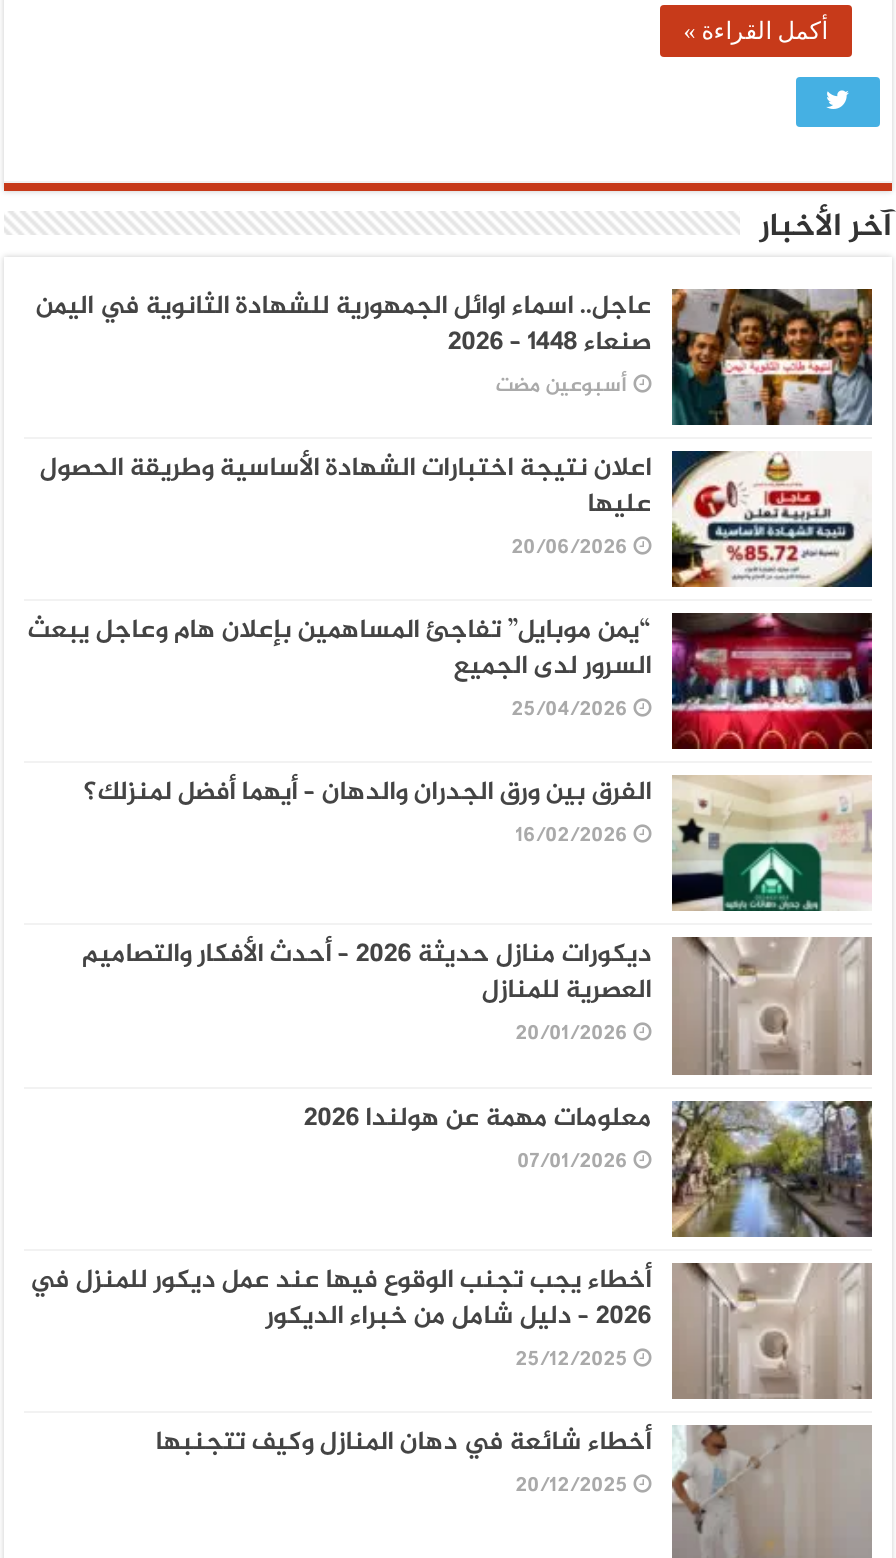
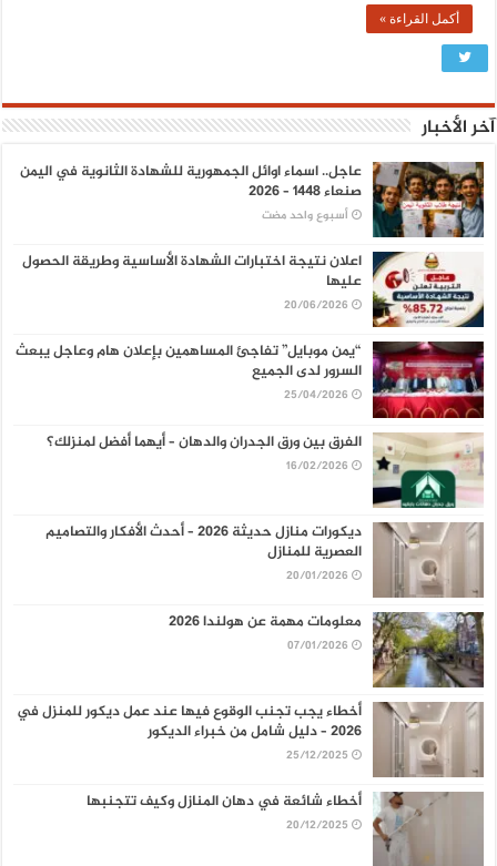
- أسبوعين مضت
+ أسبوع واحد مضت
